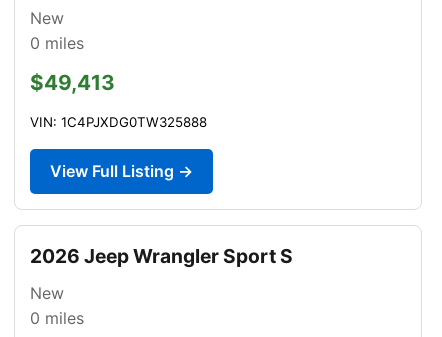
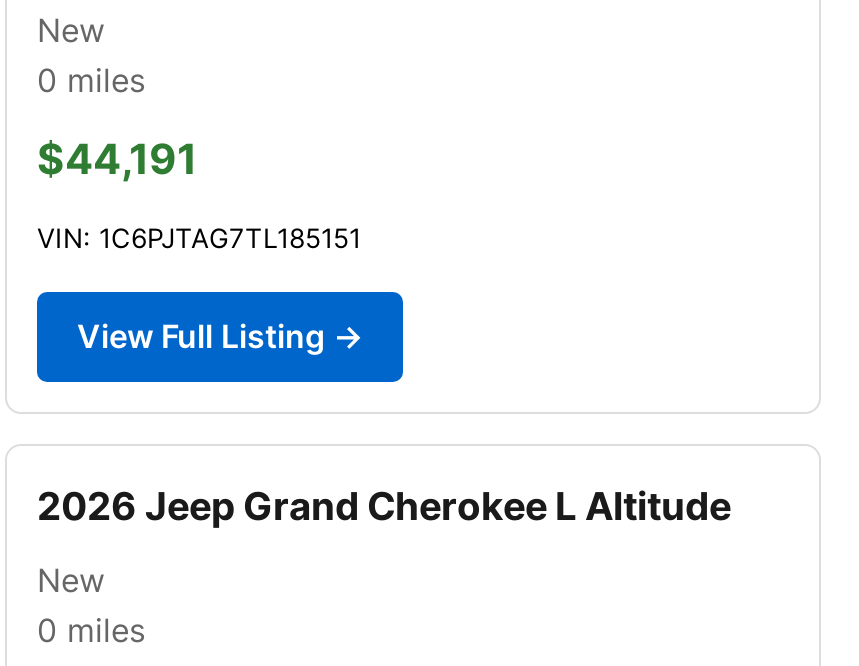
- $49,413
+ $44,191

- VIN: 1C4PJXDG0TW325888
+ VIN: 1C6PJTAG7TL185151

- 2026 Jeep Wrangler Sport S
+ 2026 Jeep Grand Cherokee L Altitude
